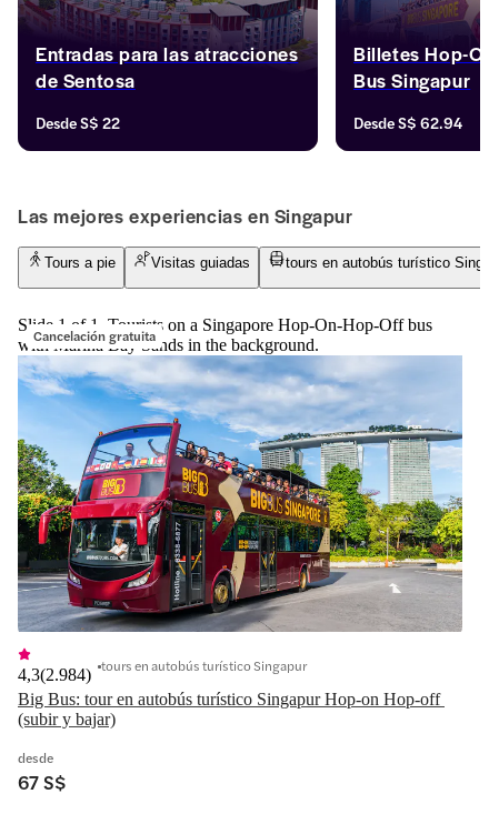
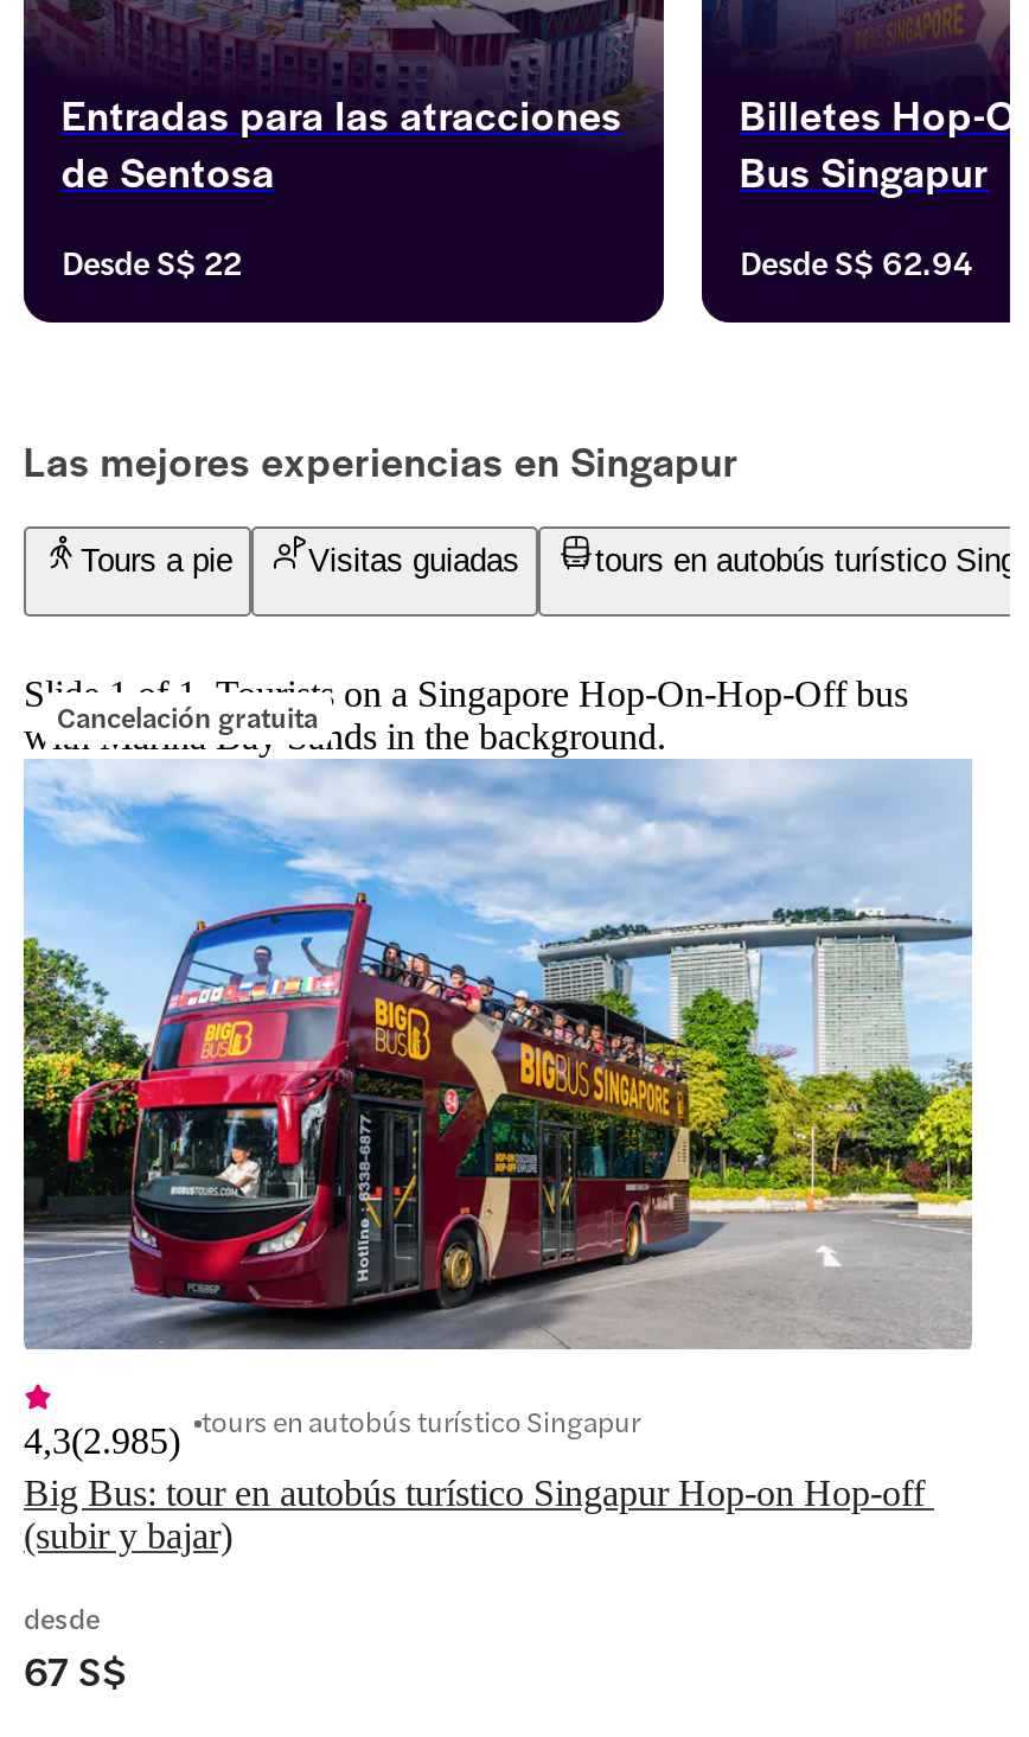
- 4,3(2.984) tours en autobús turístico Singapur
+ 4,3(2.985) tours en autobús turístico Singapur
